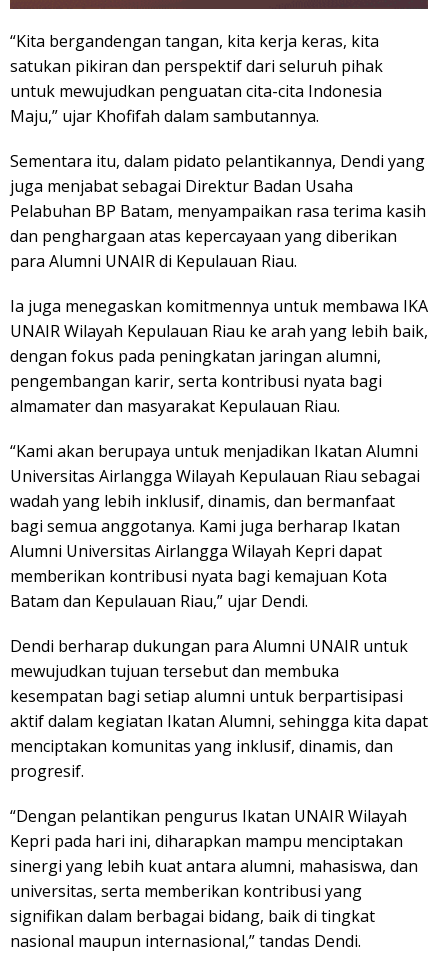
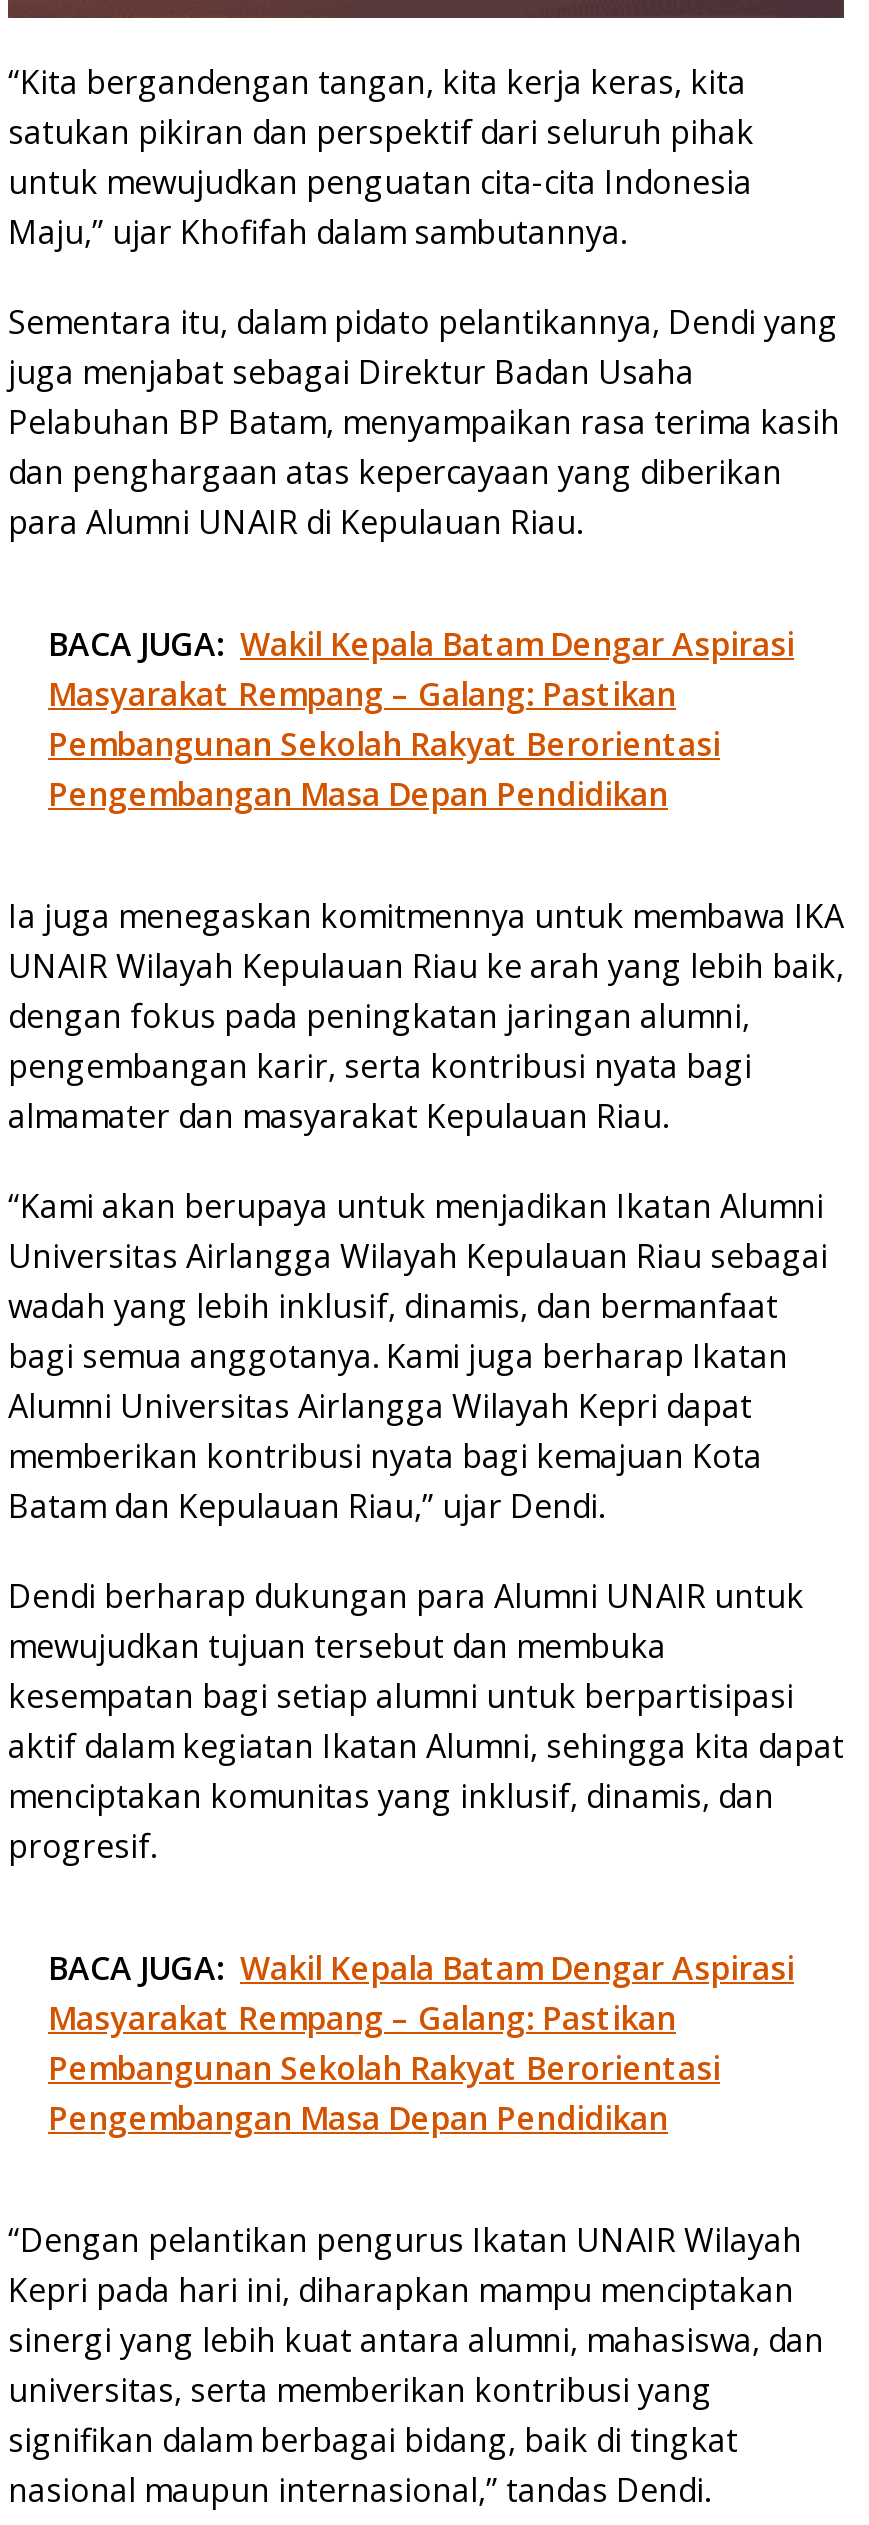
+ BACA JUGA: Wakil Kepala Batam Dengar Aspirasi
+ Masyarakat Rempang – Galang: Pastikan
+ Pembangunan Sekolah Rakyat Berorientasi
+ Pengembangan Masa Depan Pendidikan

+ BACA JUGA: Wakil Kepala Batam Dengar Aspirasi
+ Masyarakat Rempang – Galang: Pastikan
+ Pembangunan Sekolah Rakyat Berorientasi
+ Pengembangan Masa Depan Pendidikan
